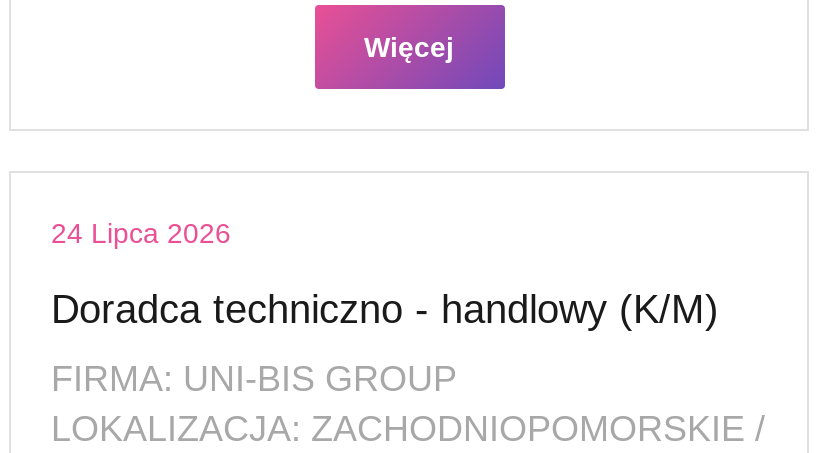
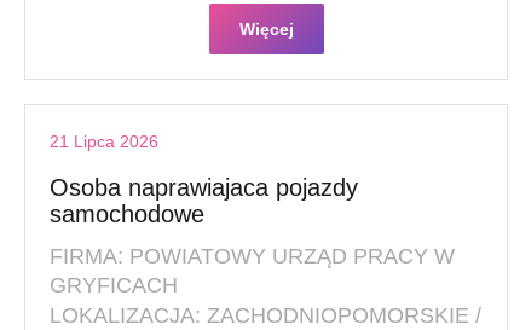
- 24 Lipca 2026
+ 21 Lipca 2026

- Doradca techniczno - handlowy (K/M)
+ Osoba naprawiajaca pojazdy
+ samochodowe

- FIRMA: UNI-BIS GROUP
+ FIRMA: POWIATOWY URZĄD PRACY W
+ GRYFICACH
